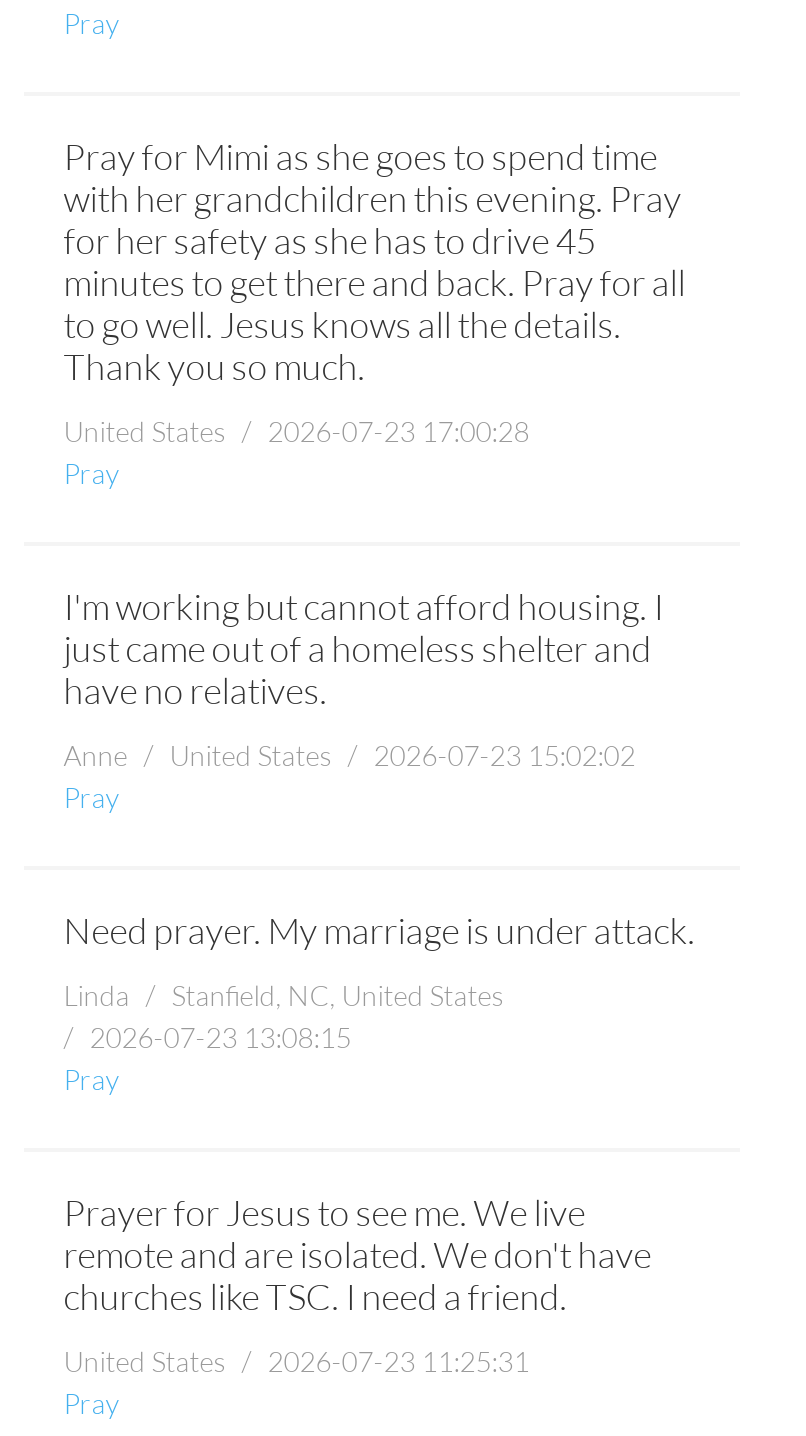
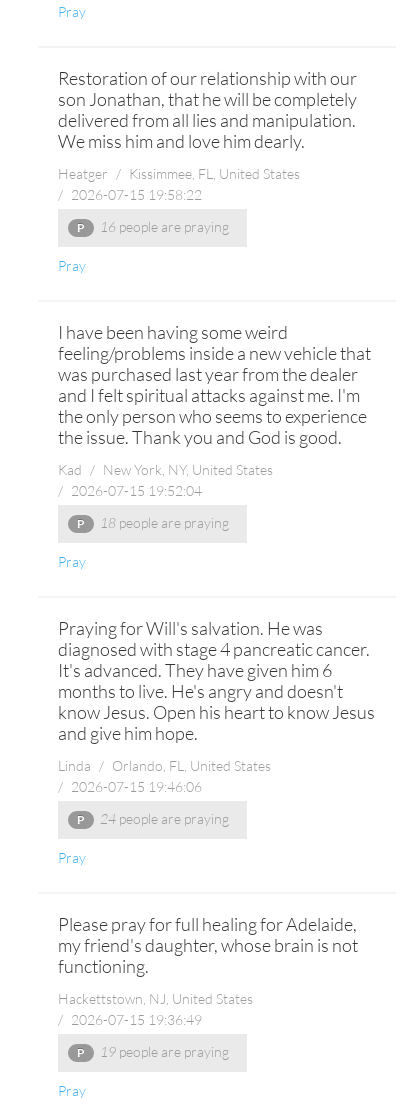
- Pray for Mimi as she goes to spend time
- with her grandchildren this evening. Pray
- for her safety as she has to drive 45
- minutes to get there and back. Pray for all
- to go well. Jesus knows all the details.
- Thank you so much.
- United States / 2026-07-23 17:00:28
+ Restoration of our relationship with our
+ son Jonathan, that he will be completely
+ delivered from all lies and manipulation.
+ We miss him and love him dearly.
+ Heatger / Kissimmee, FL, United States
+ / 2026-07-15 19:58:22
+ P
+ 16 people are praying

- I'm working but cannot afford housing. I
- just came out of a homeless shelter and
- have no relatives.
- Anne / United States / 2026-07-23 15:02:02
+ I have been having some weird
+ feeling/problems inside a new vehicle that
+ was purchased last year from the dealer
+ and I felt spiritual attacks against me. I'm
+ the only person who seems to experience
+ the issue. Thank you and God is good.
+ Kad / New York, NY, United States
+ / 2026-07-15 19:52:04
+ P
+ 18 people are praying

- Need prayer. My marriage is under attack.
- Linda / Stanfield, NC, United States
- / 2026-07-23 13:08:15
+ Praying for Will's salvation. He was
+ diagnosed with stage 4 pancreatic cancer.
+ It's advanced. They have given him 6
+ months to live. He's angry and doesn't
+ know Jesus. Open his heart to know Jesus
+ and give him hope.
+ Linda / Orlando, FL, United States
+ / 2026-07-15 19:46:06
+ P
+ 24 people are praying

- Prayer for Jesus to see me. We live
- remote and are isolated. We don't have
- churches like TSC. I need a friend.
- United States / 2026-07-23 11:25:31
+ Please pray for full healing for Adelaide,
+ my friend's daughter, whose brain is not
+ functioning.
+ Hackettstown, NJ, United States
+ / 2026-07-15 19:36:49
+ P
+ 19 people are praying
